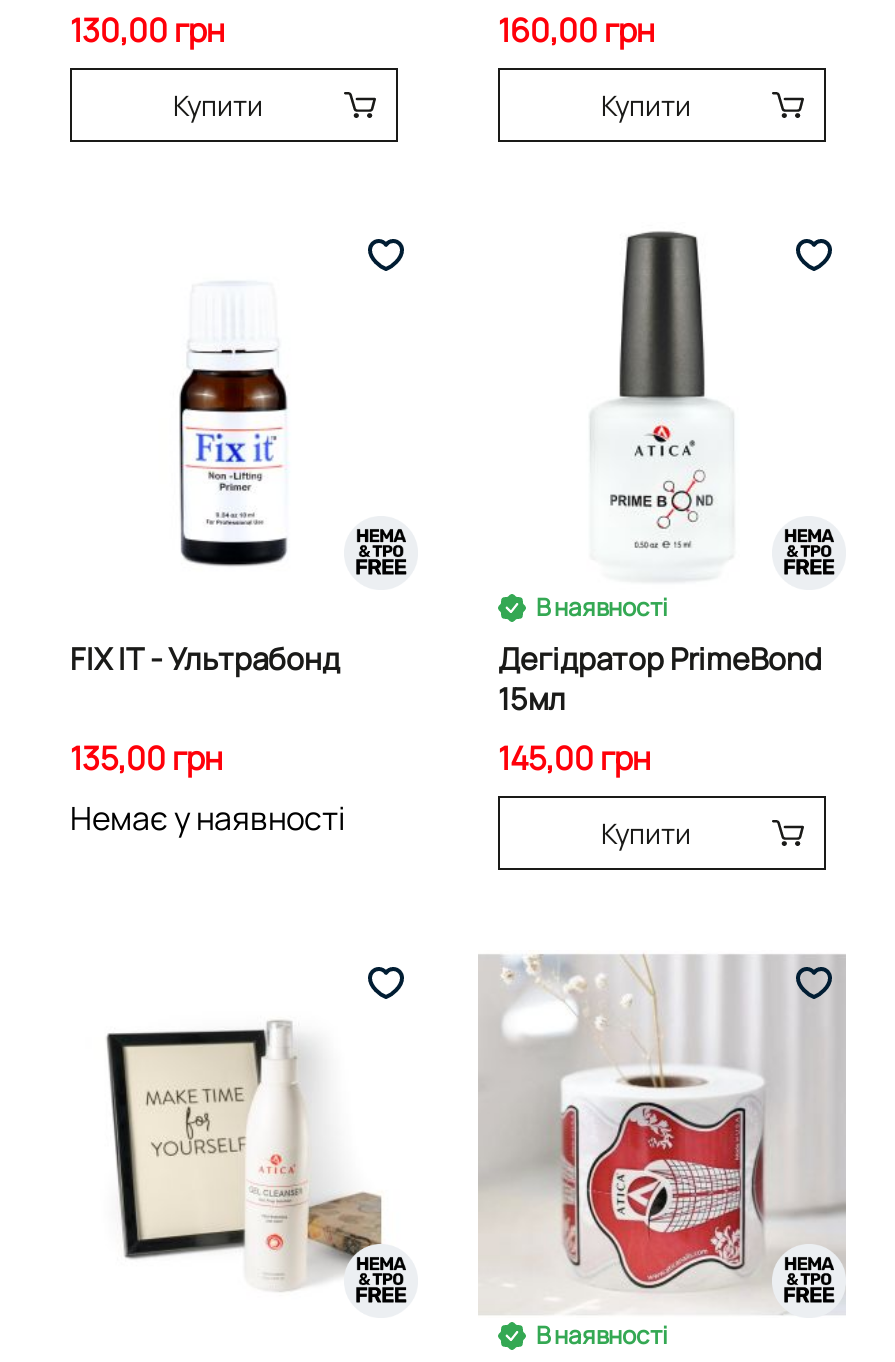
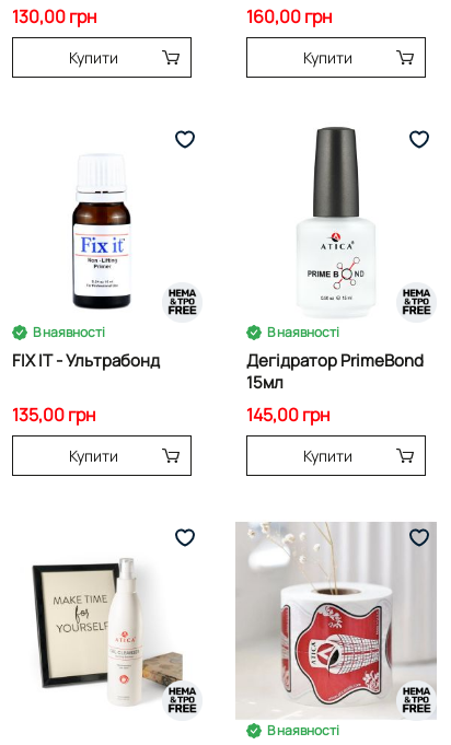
+ В наявності

- Немає у наявності
+ Купити
